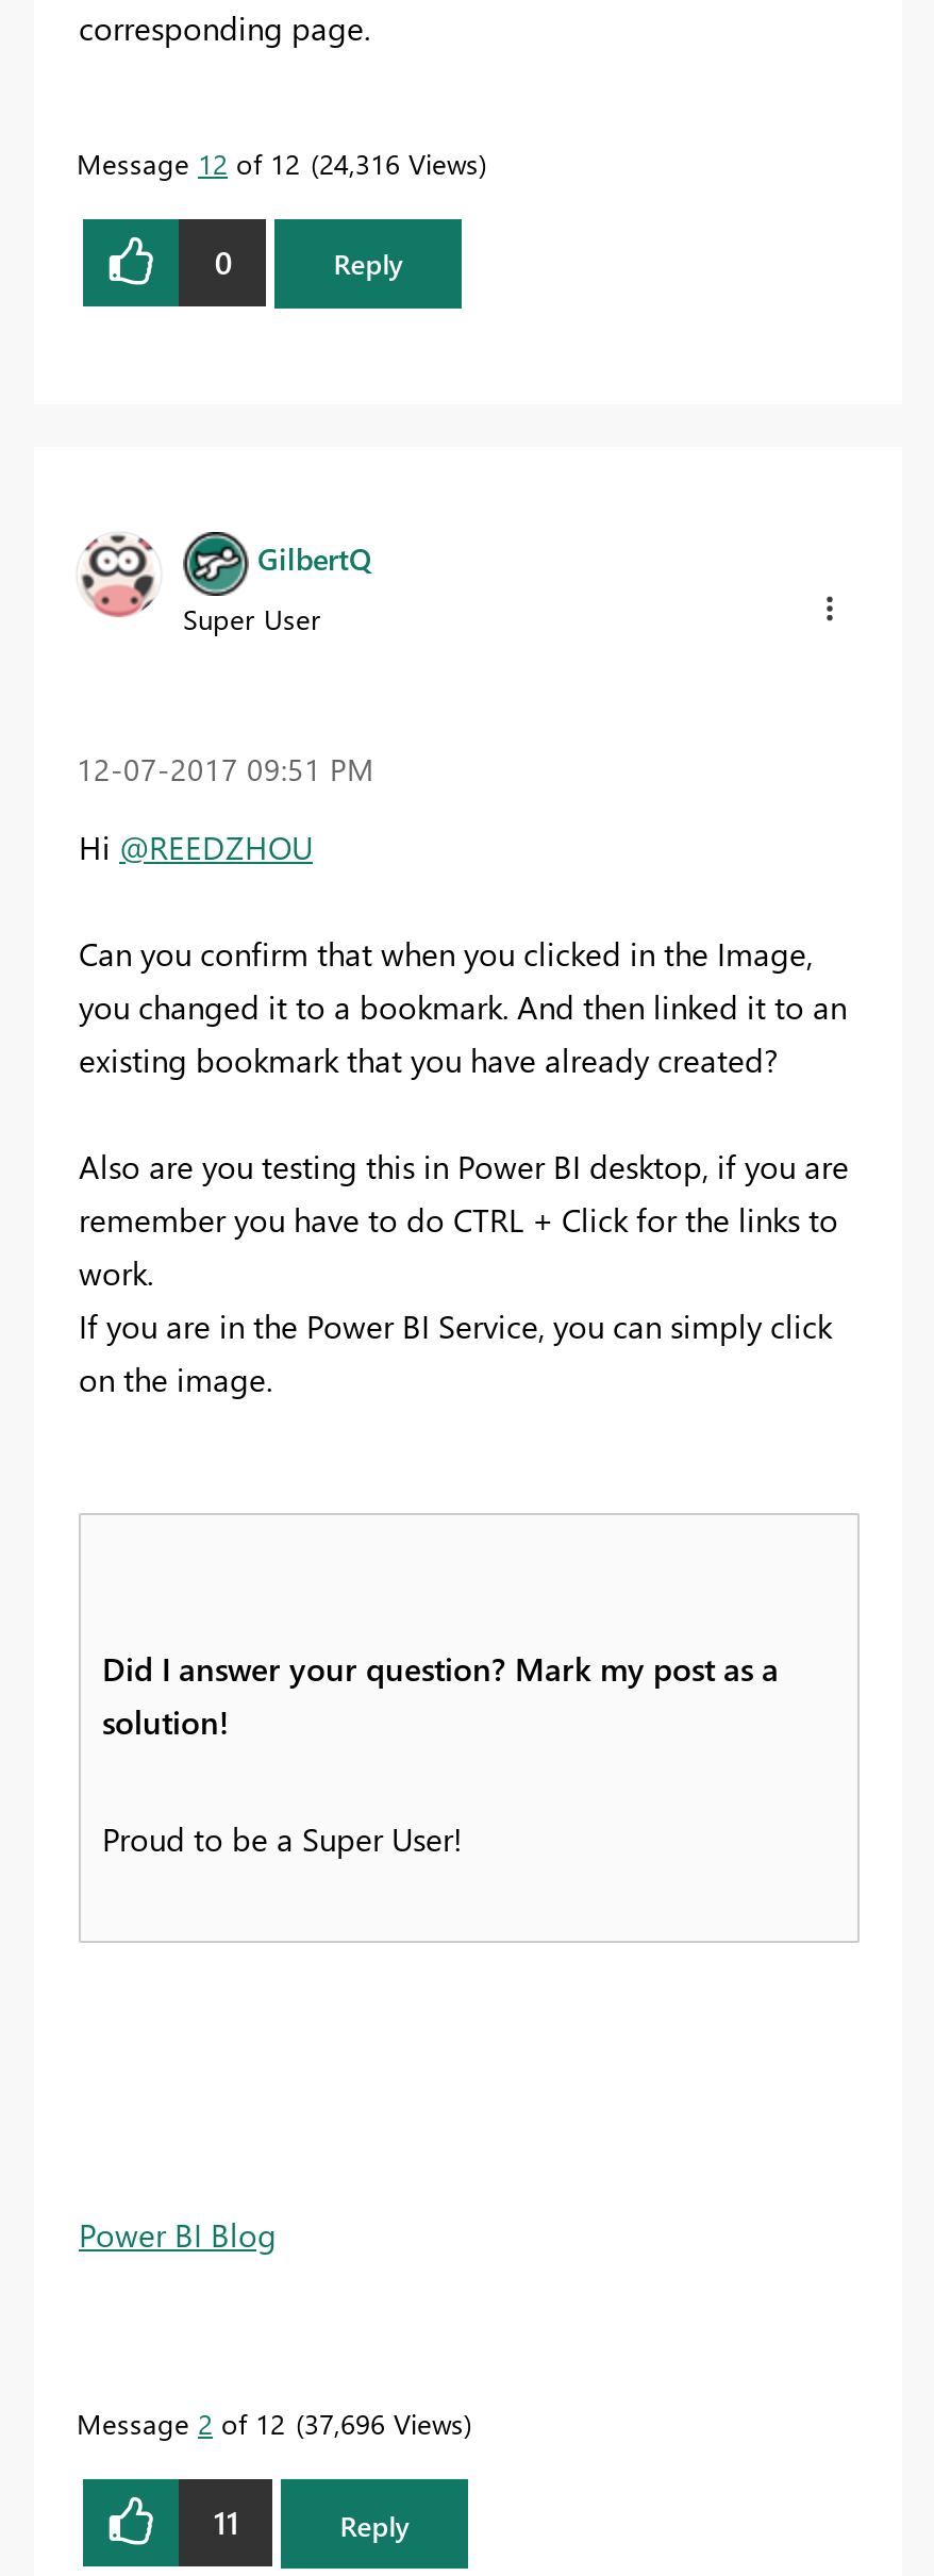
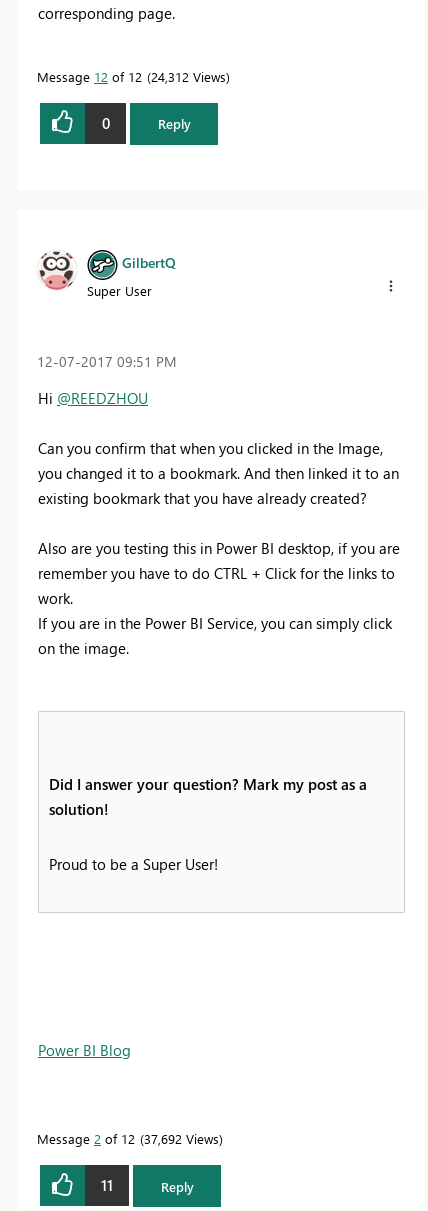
- Message 12 of 12 24,316 Views
+ Message 12 of 12 24,312 Views

- Message 2 of 12 37,696 Views
+ Message 2 of 12 37,692 Views
